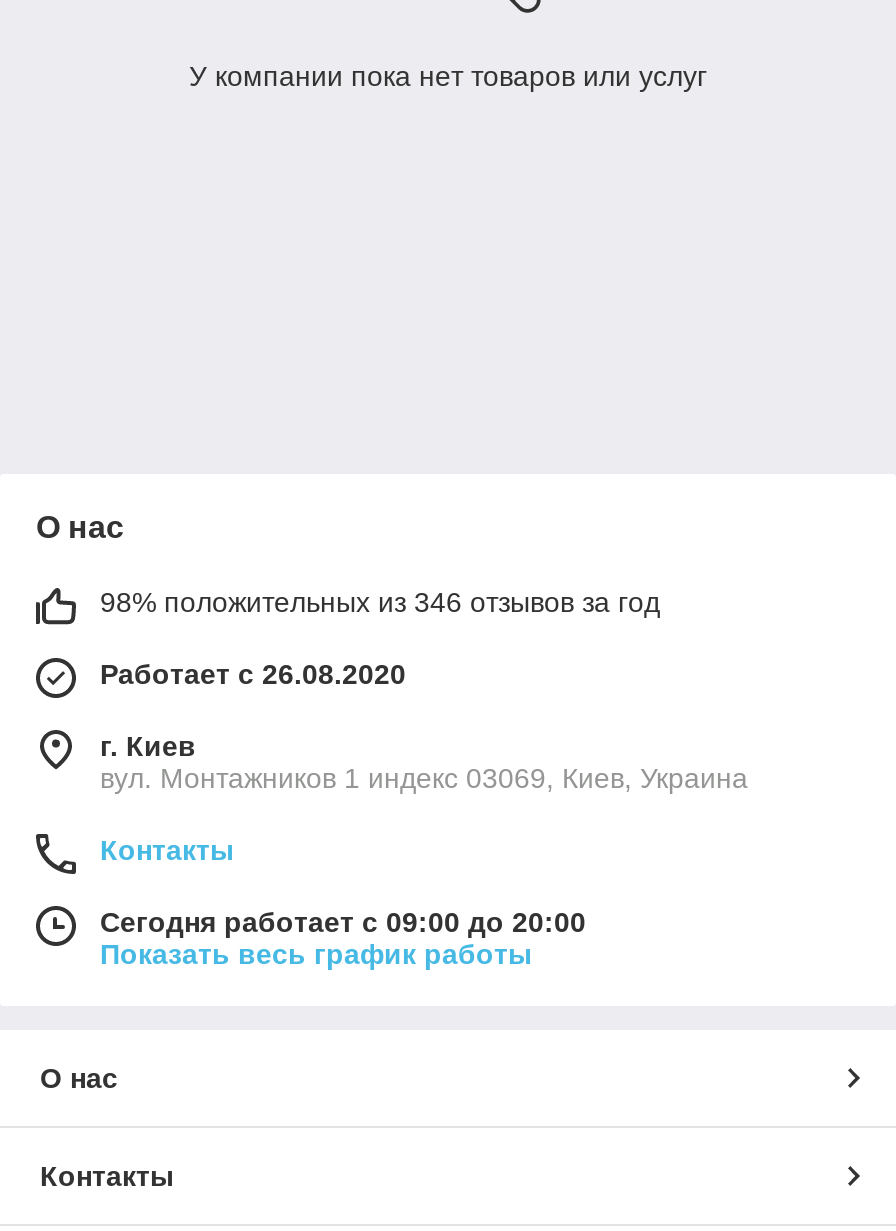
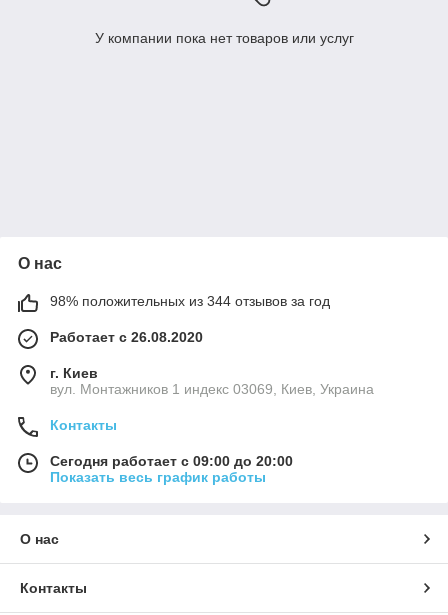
- 98% положительных из 346 отзывов за год
+ 98% положительных из 344 отзывов за год
